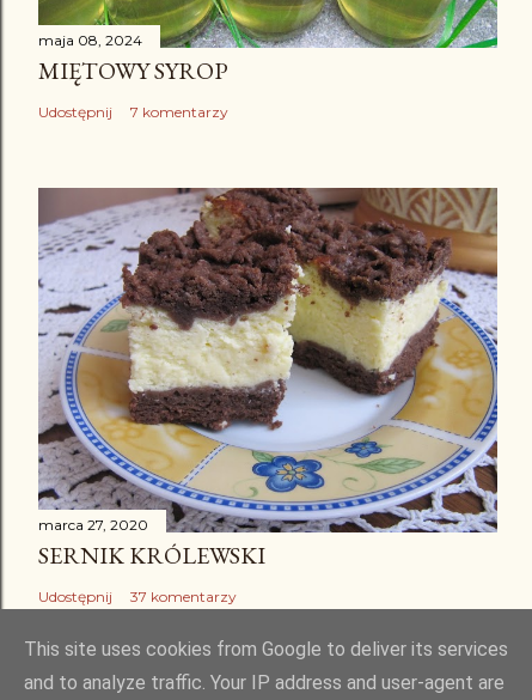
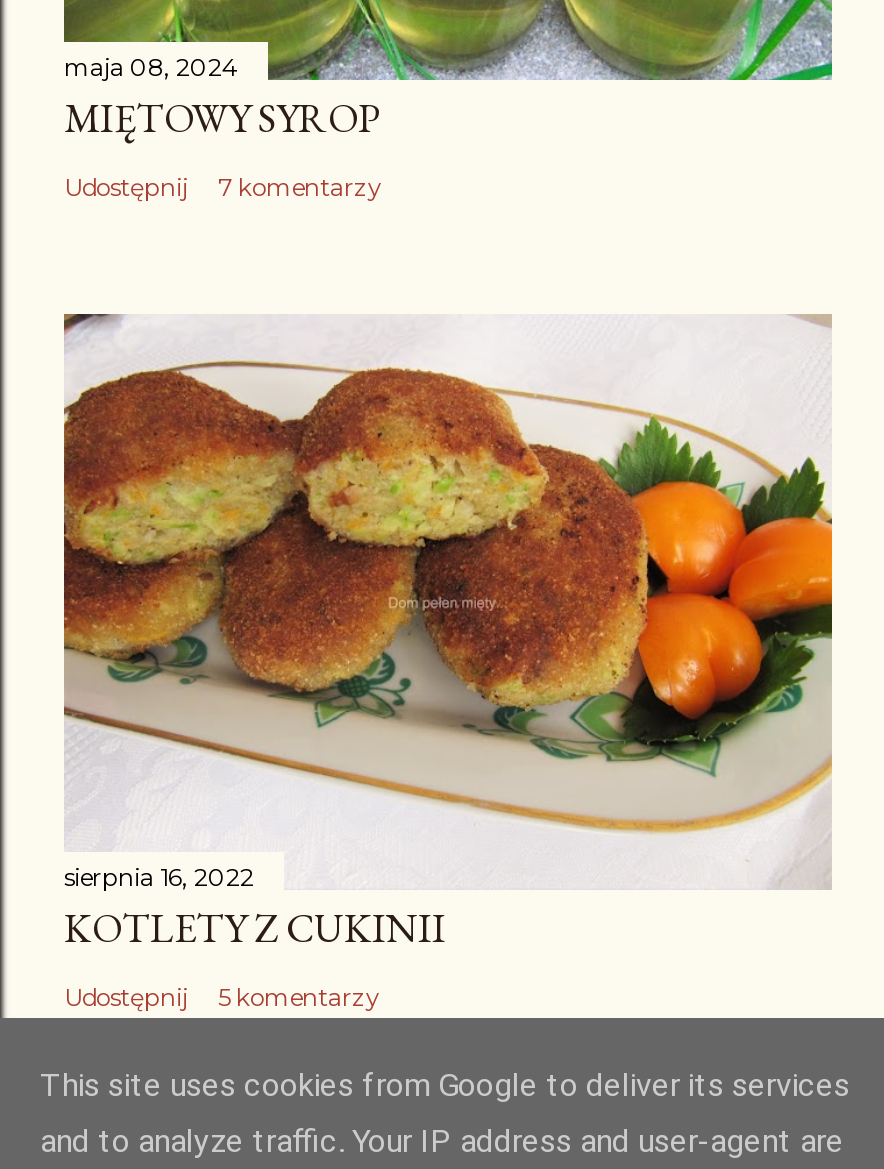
- [image]
- marca 27, 2020
- SERNIK KRÓLEWSKI
+ [image]
+ sierpnia 16, 2022
+ KOTLETY Z CUKINII

- Udostępnij 37 komentarzy
+ Udostępnij 5 komentarzy
